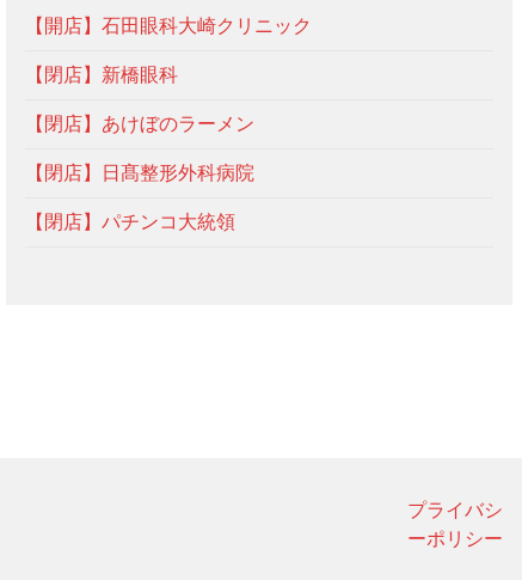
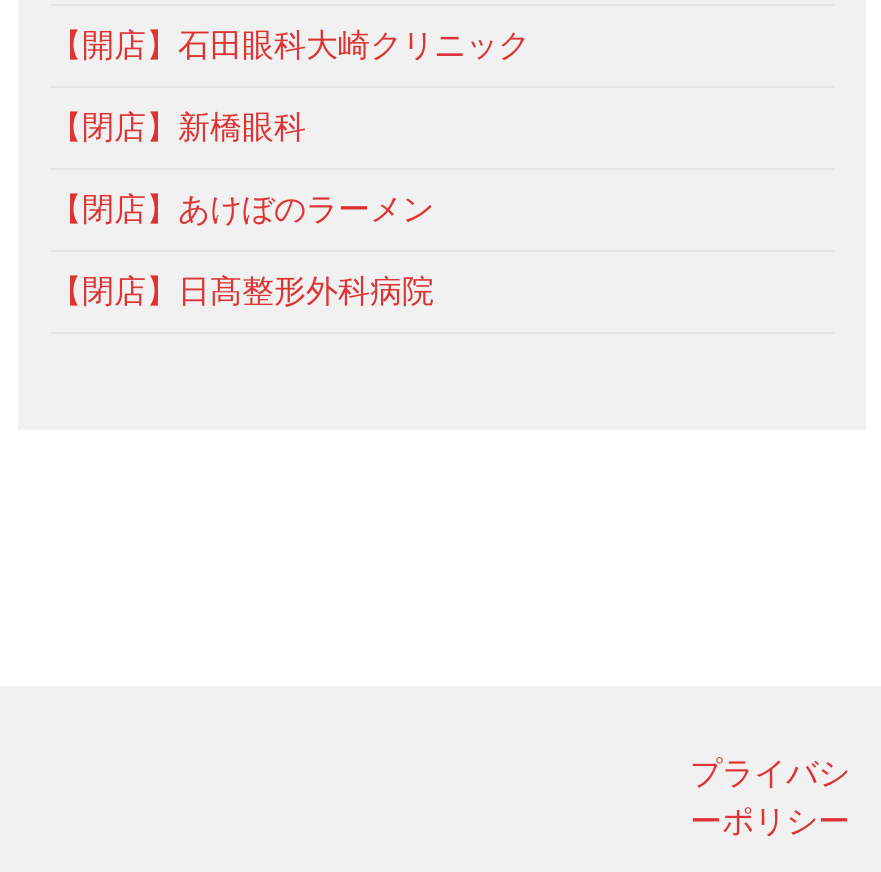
- 【閉店】パチンコ大統領
